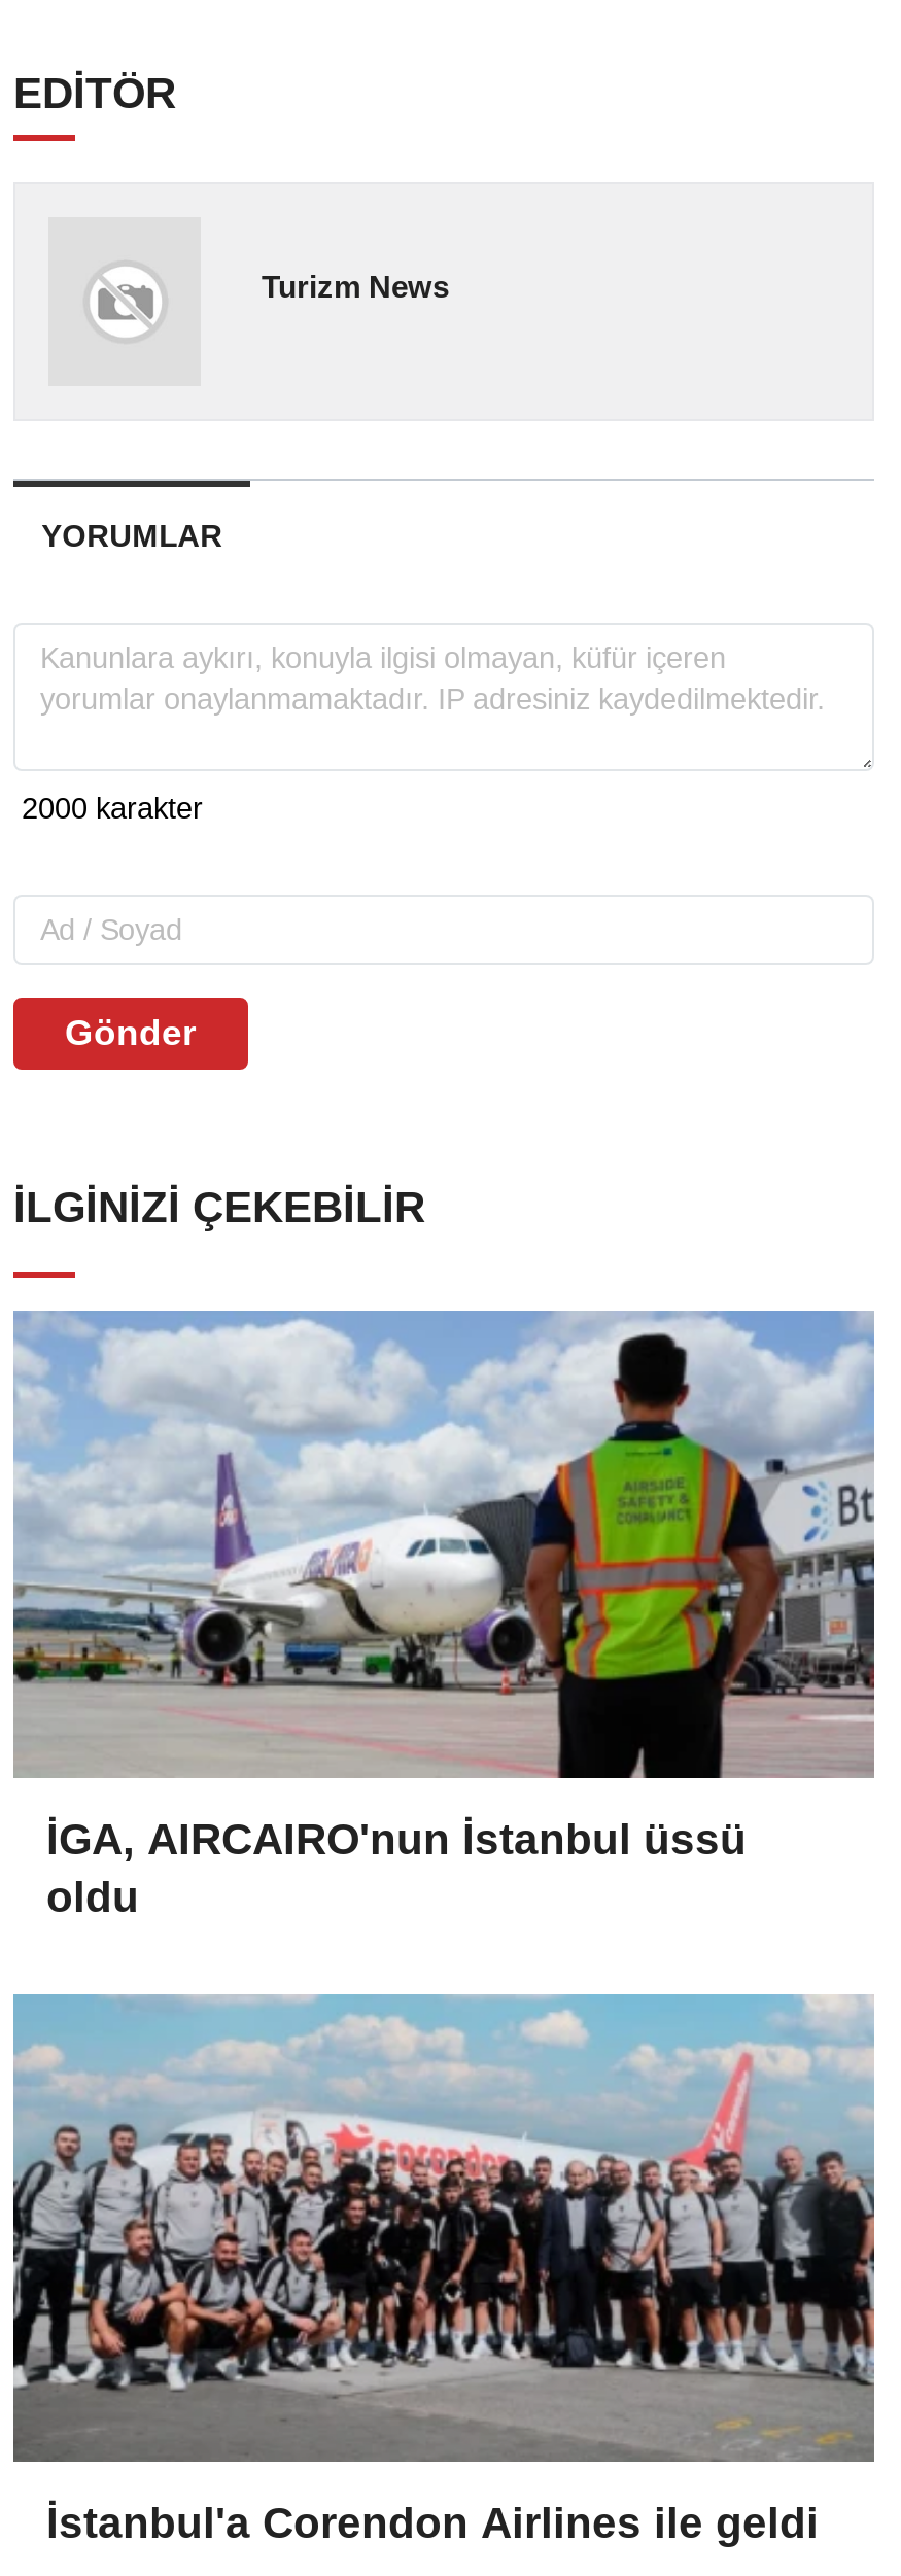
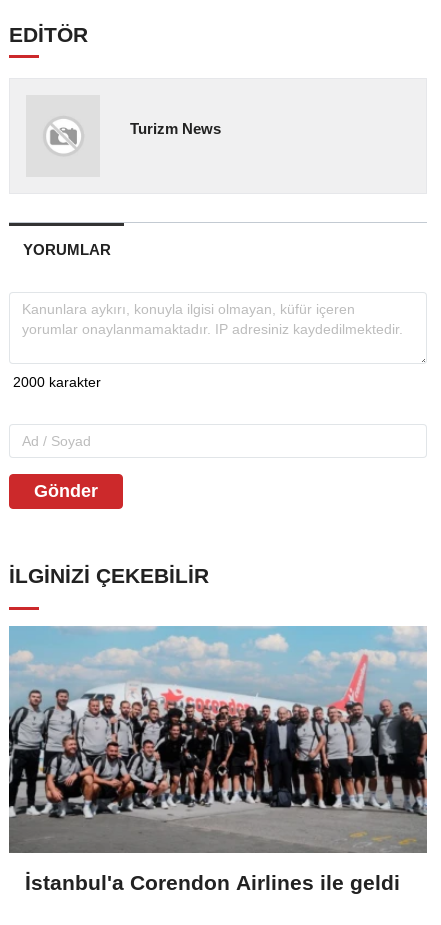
- [image]
- İGA, AIRCAIRO'nun İstanbul üssü
- oldu
